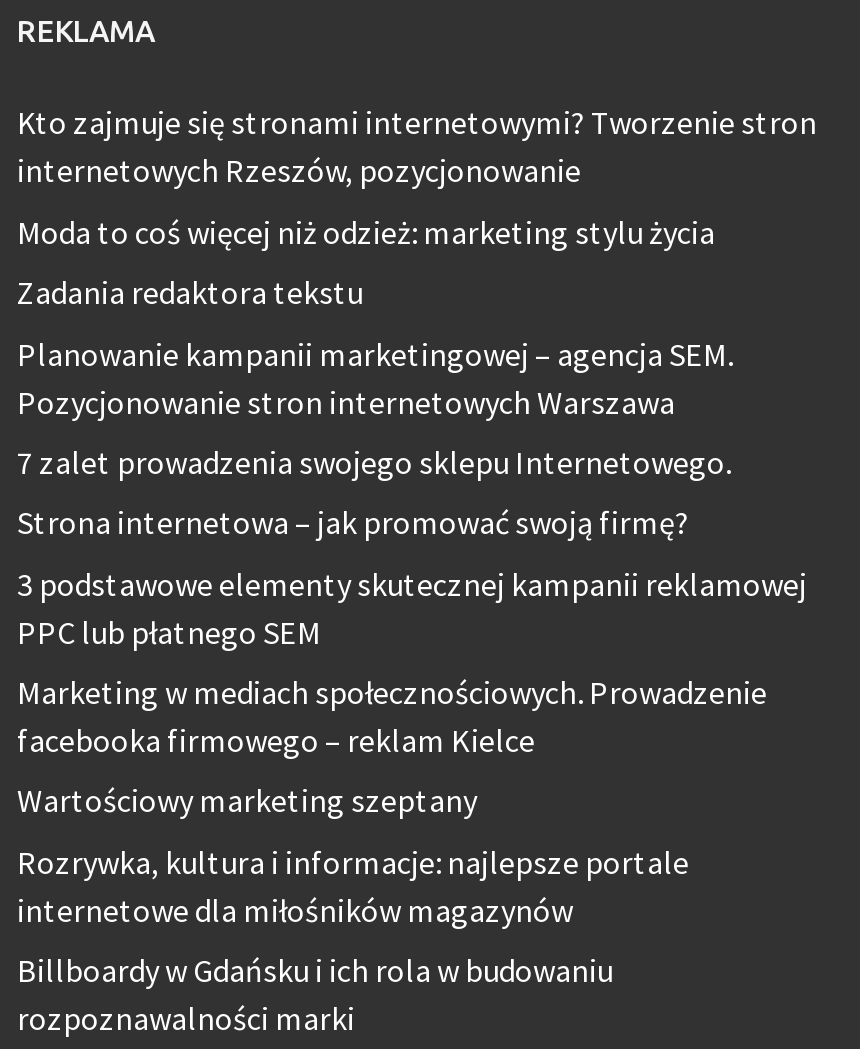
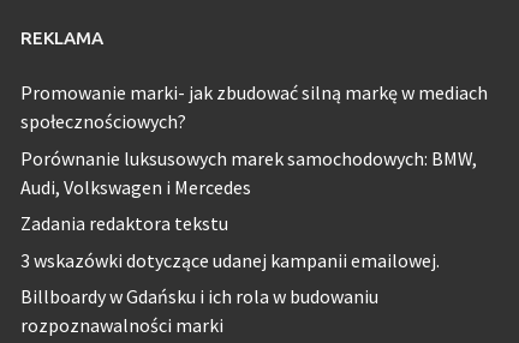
- Kto zajmuje się stronami internetowymi? Tworzenie stron
- internetowych Rzeszów, pozycjonowanie
+ Promowanie marki- jak zbudować silną markę w mediach
+ społecznościowych?

- Moda to coś więcej niż odzież: marketing stylu życia
+ Porównanie luksusowych marek samochodowych: BMW,
+ Audi, Volkswagen i Mercedes

moved down: Zadania redaktora tekstu

- Planowanie kampanii marketingowej – agencja SEM.
- Pozycjonowanie stron internetowych Warszawa
- 7 zalet prowadzenia swojego sklepu Internetowego.
- Strona internetowa – jak promować swoją firmę?
- 3 podstawowe elementy skutecznej kampanii reklamowej
- PPC lub płatnego SEM
- Marketing w mediach społecznościowych. Prowadzenie
- facebooka firmowego – reklam Kielce
- Wartościowy marketing szeptany
- Rozrywka, kultura i informacje: najlepsze portale
- internetowe dla miłośników magazynów
+ 3 wskazówki dotyczące udanej kampanii emailowej.
